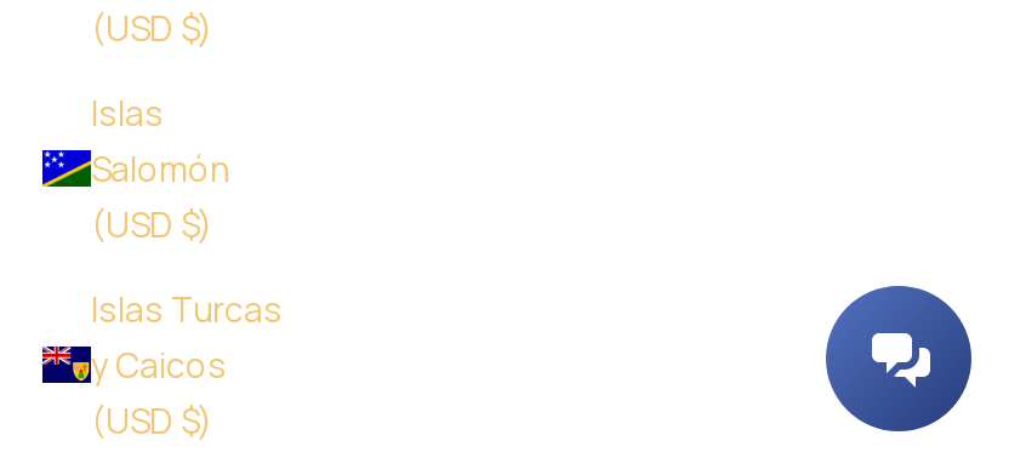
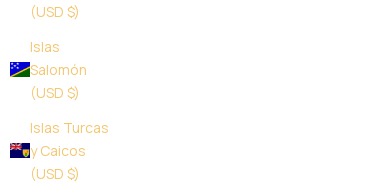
- [image]
